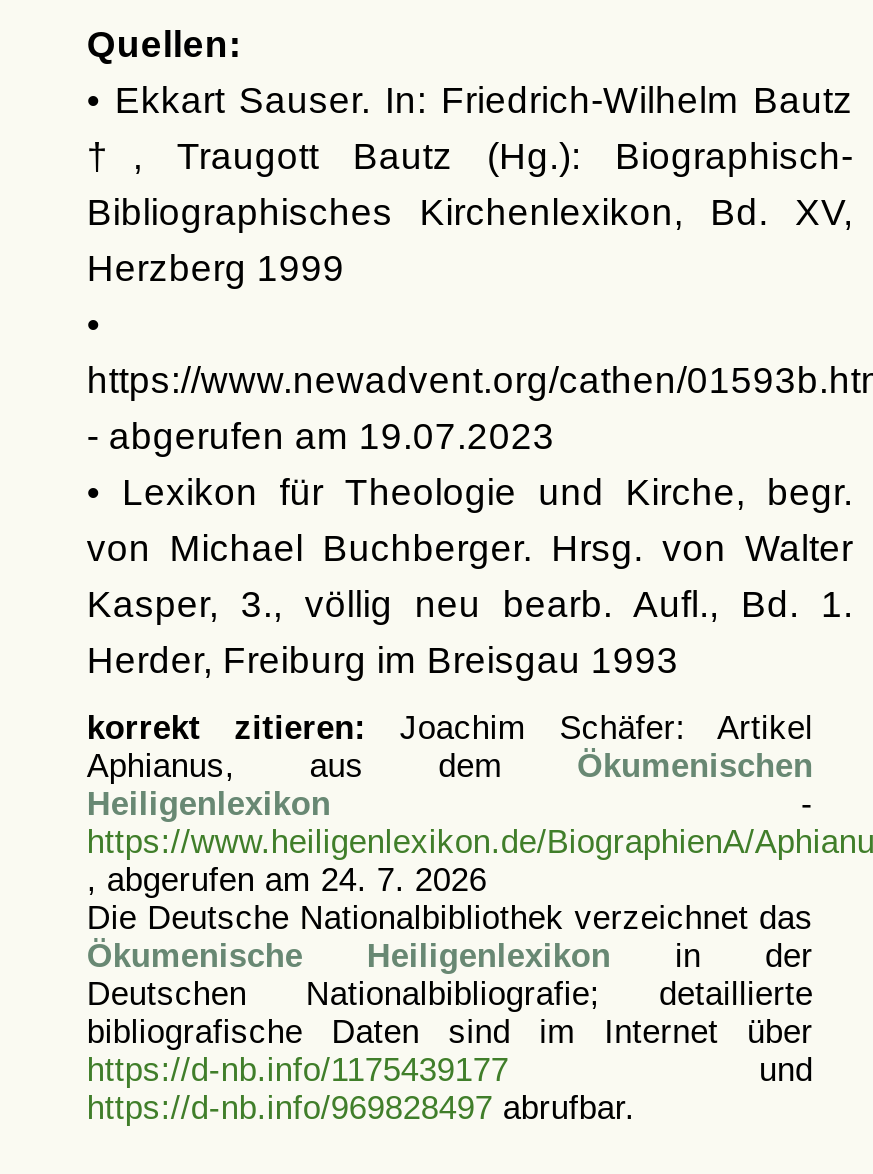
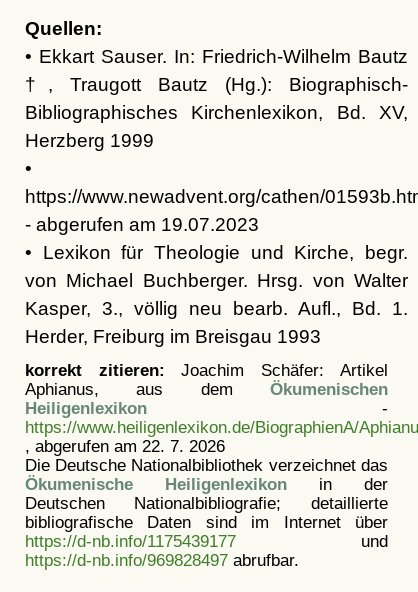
- , abgerufen am 24. 7. 2026
+ , abgerufen am 22. 7. 2026
